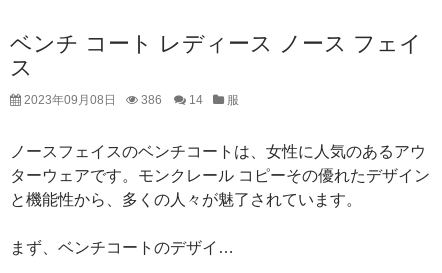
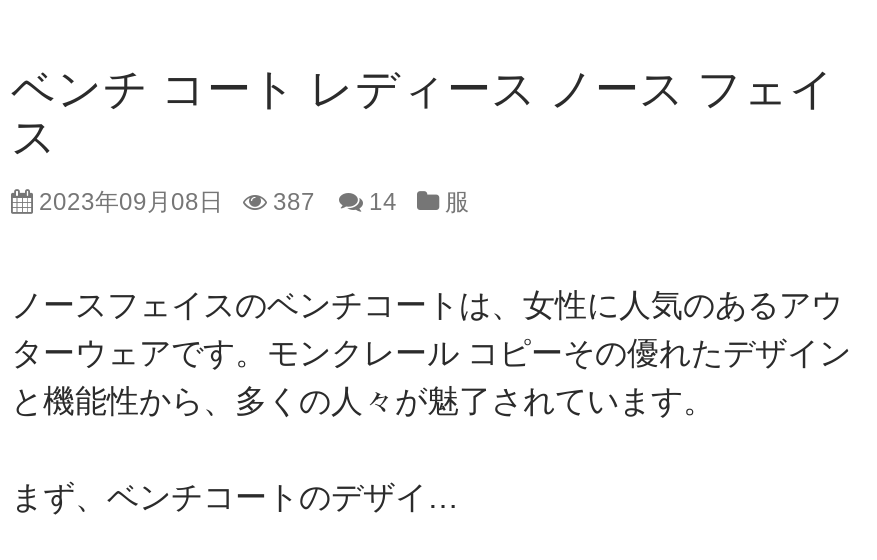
- 2023年09月08日 386 14 服
+ 2023年09月08日 387 14 服
